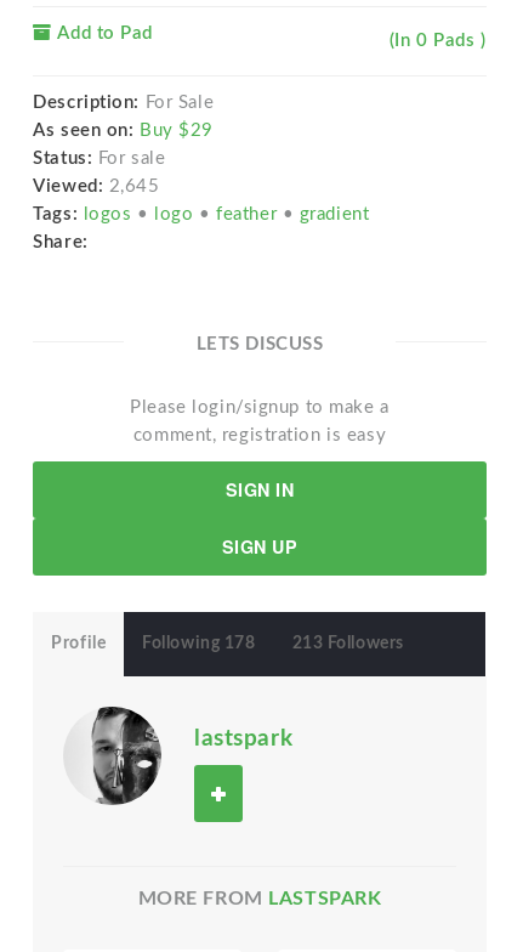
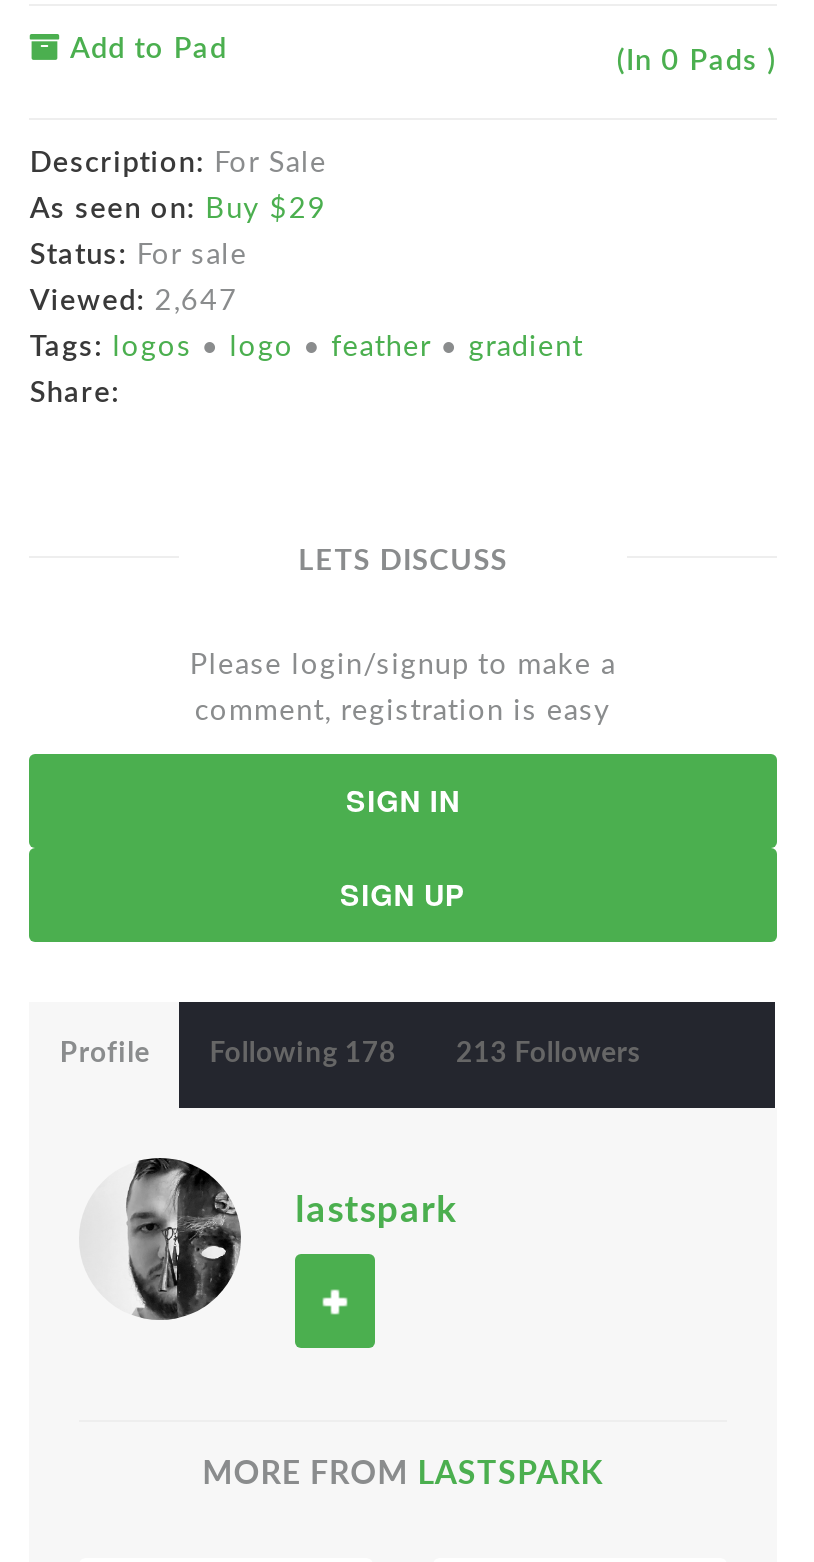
- Viewed: 2,645
+ Viewed: 2,647
